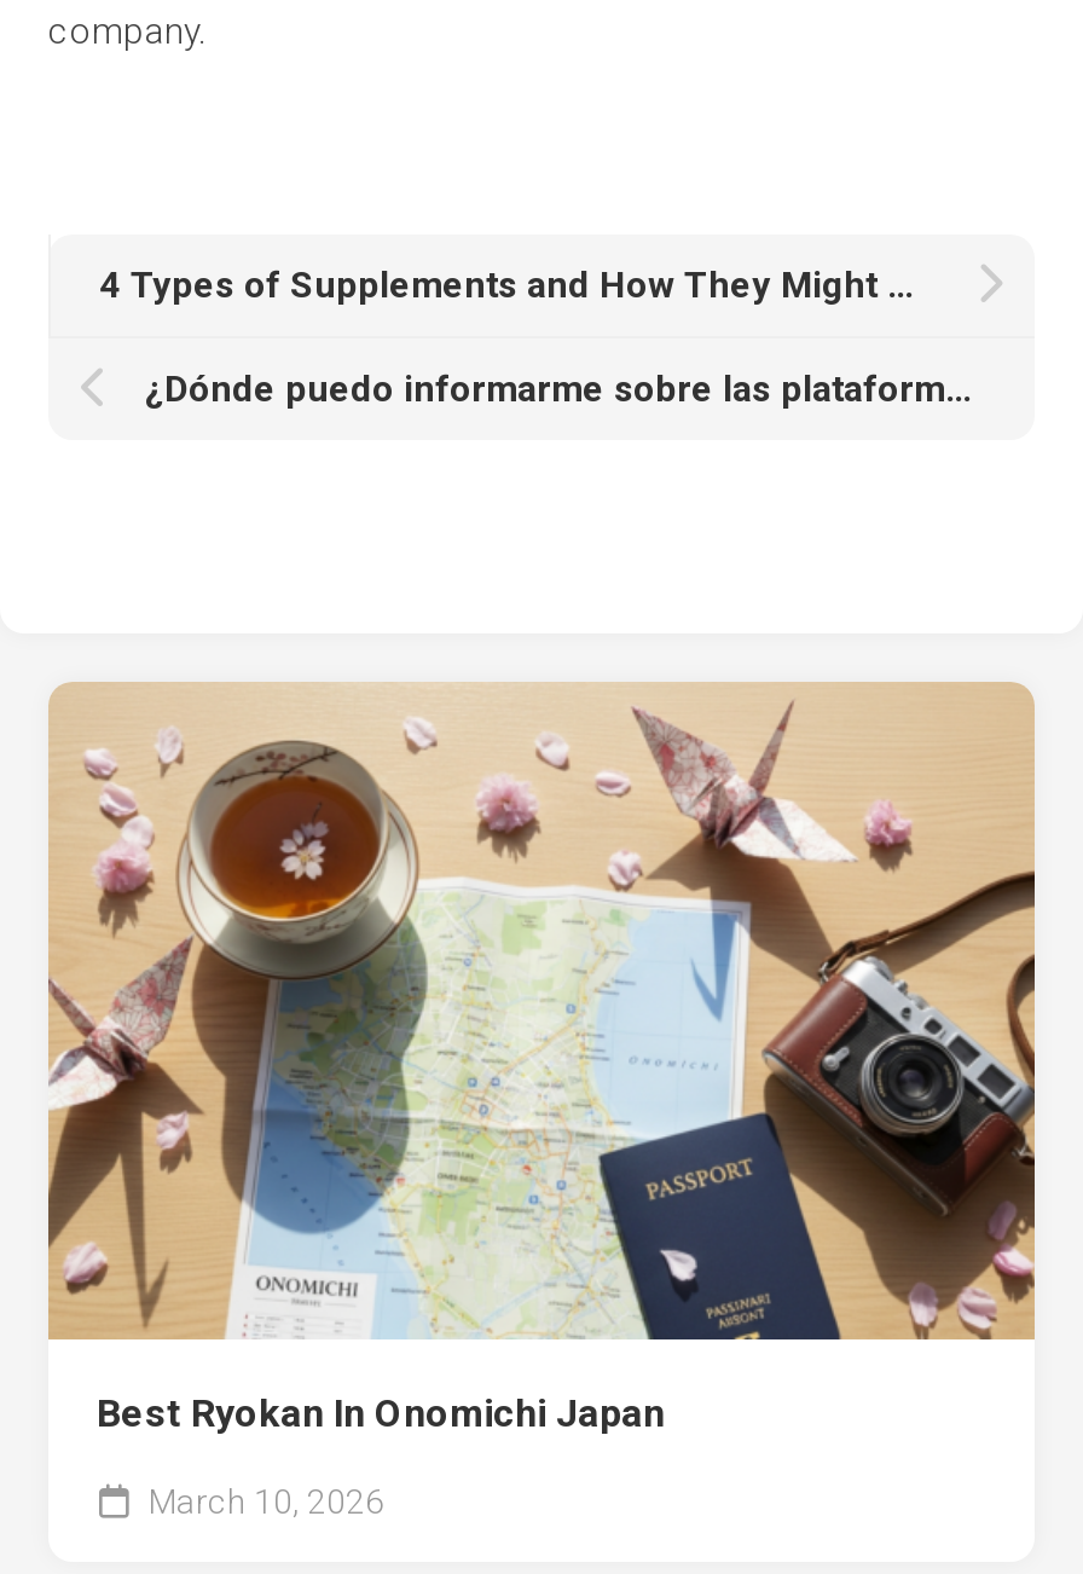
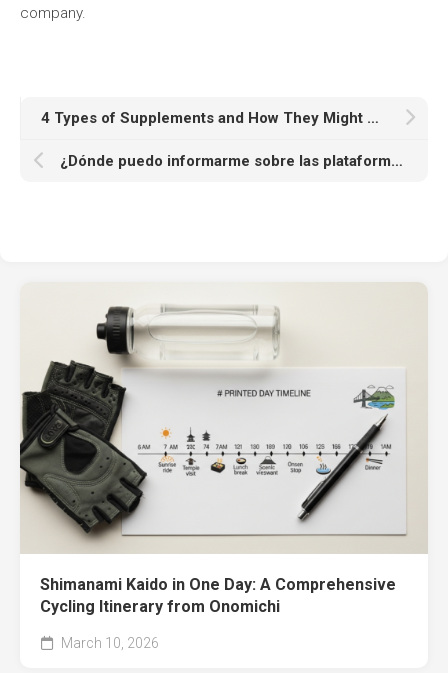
- [image]
- Best Ryokan In Onomichi Japan
+ [image]
+ Shimanami Kaido in One Day: A Comprehensive
+ Cycling Itinerary from Onomichi
